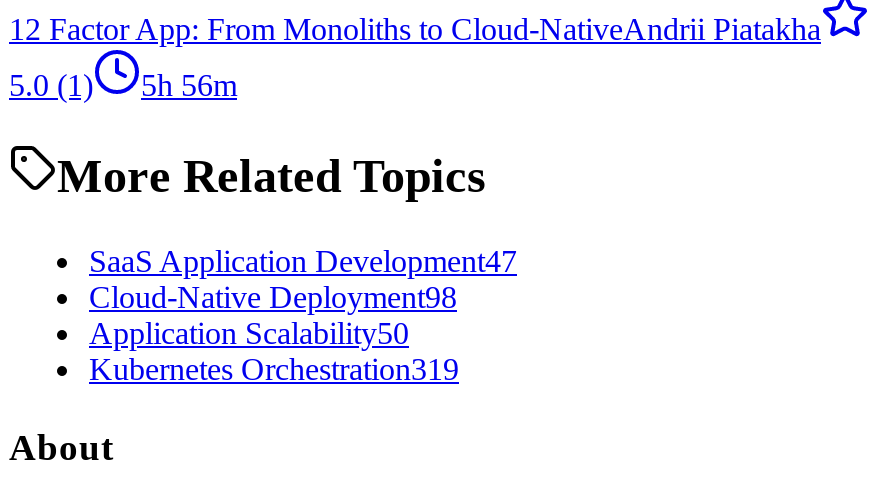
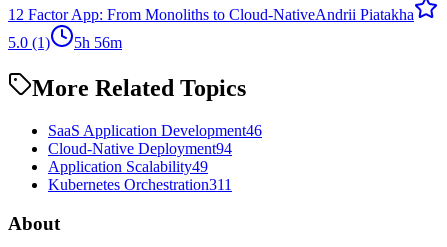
- SaaS Application Development47
+ SaaS Application Development46

- Cloud-Native Deployment98
+ Cloud-Native Deployment94

- Application Scalability50
+ Application Scalability49

- Kubernetes Orchestration319
+ Kubernetes Orchestration311
